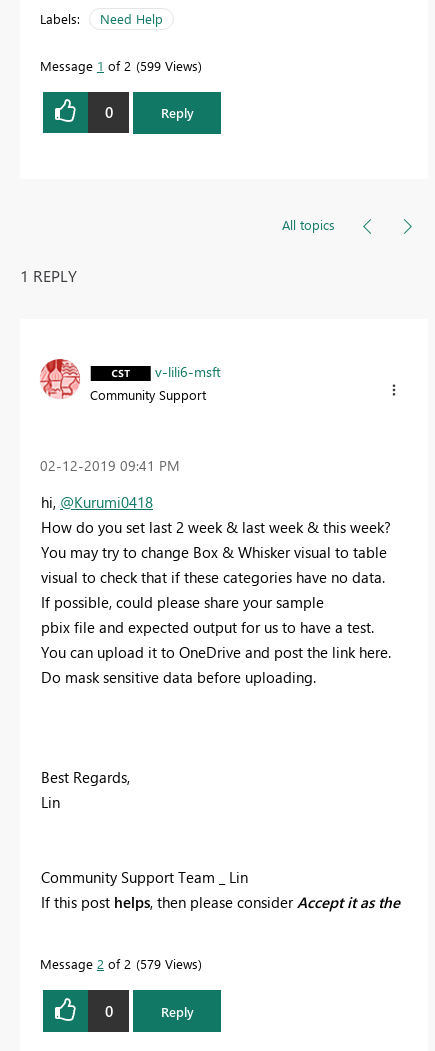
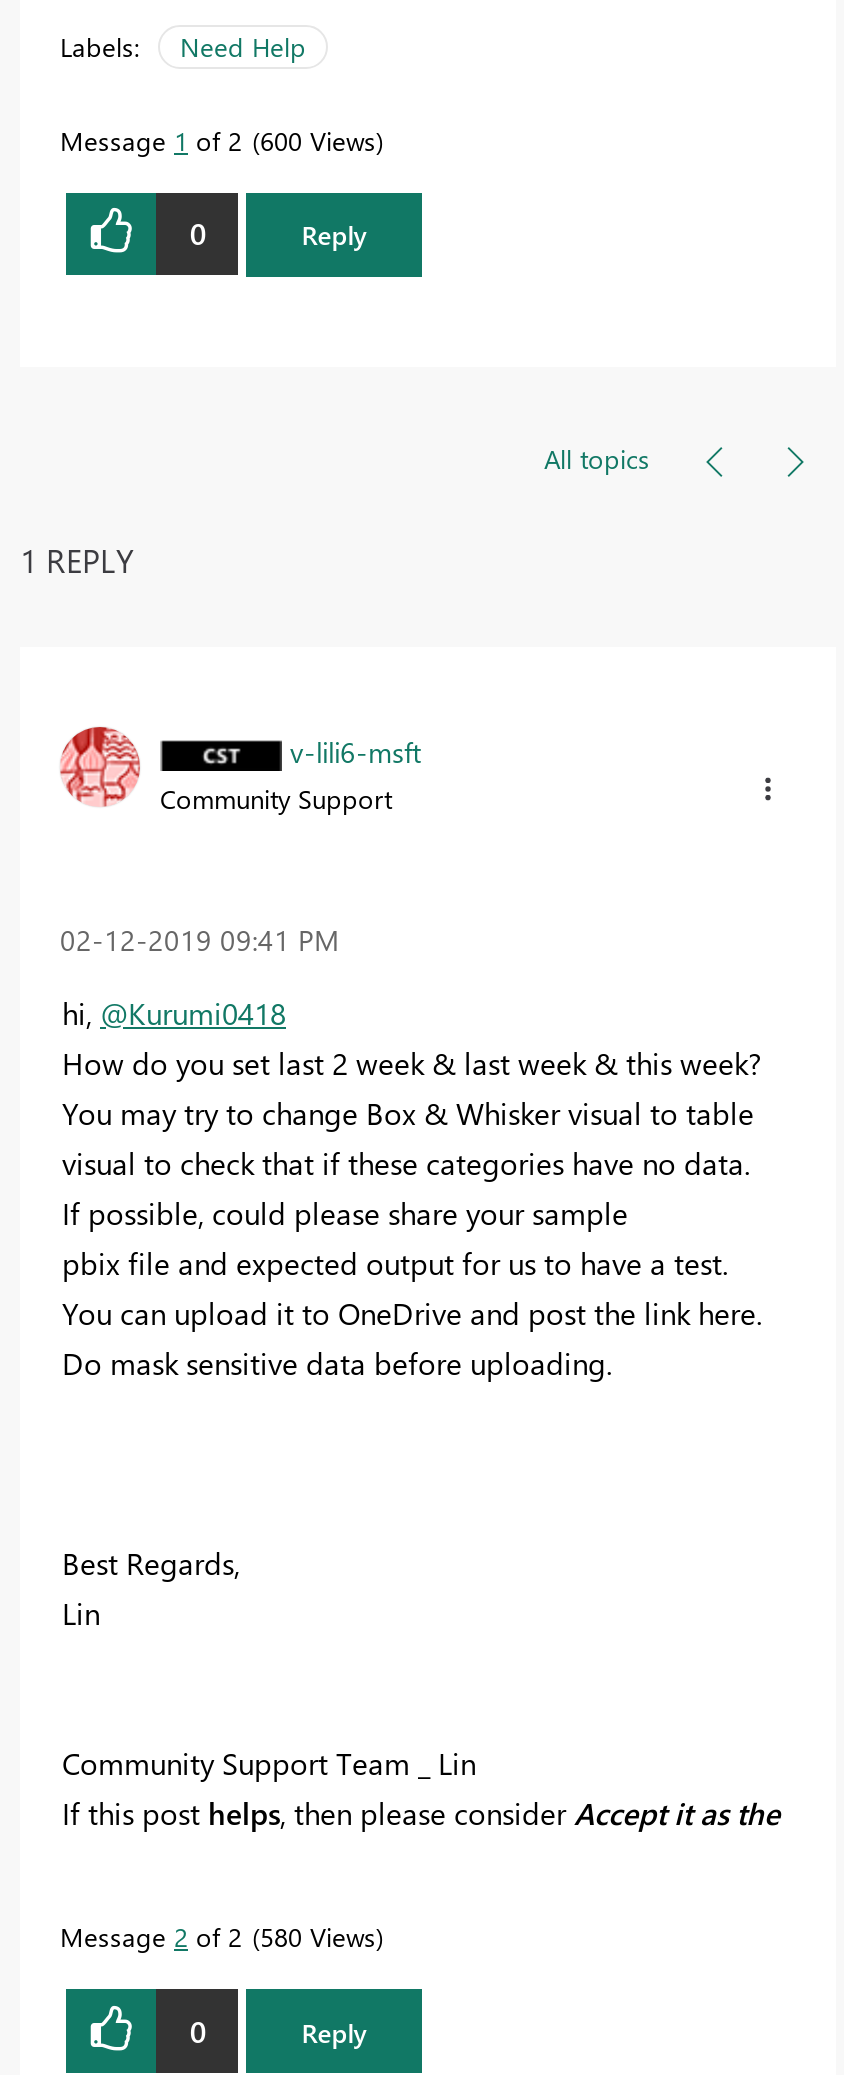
- Message 1 of 2 599 Views
+ Message 1 of 2 600 Views

- Message 2 of 2 579 Views
+ Message 2 of 2 580 Views
